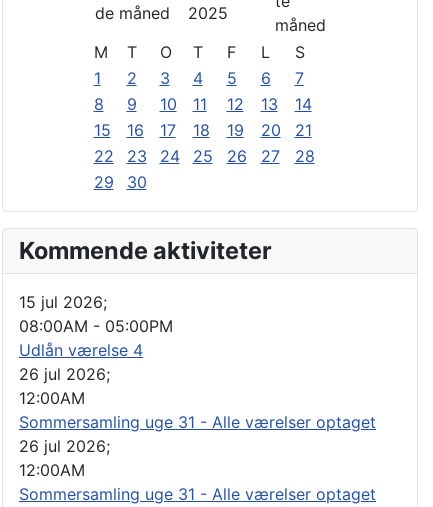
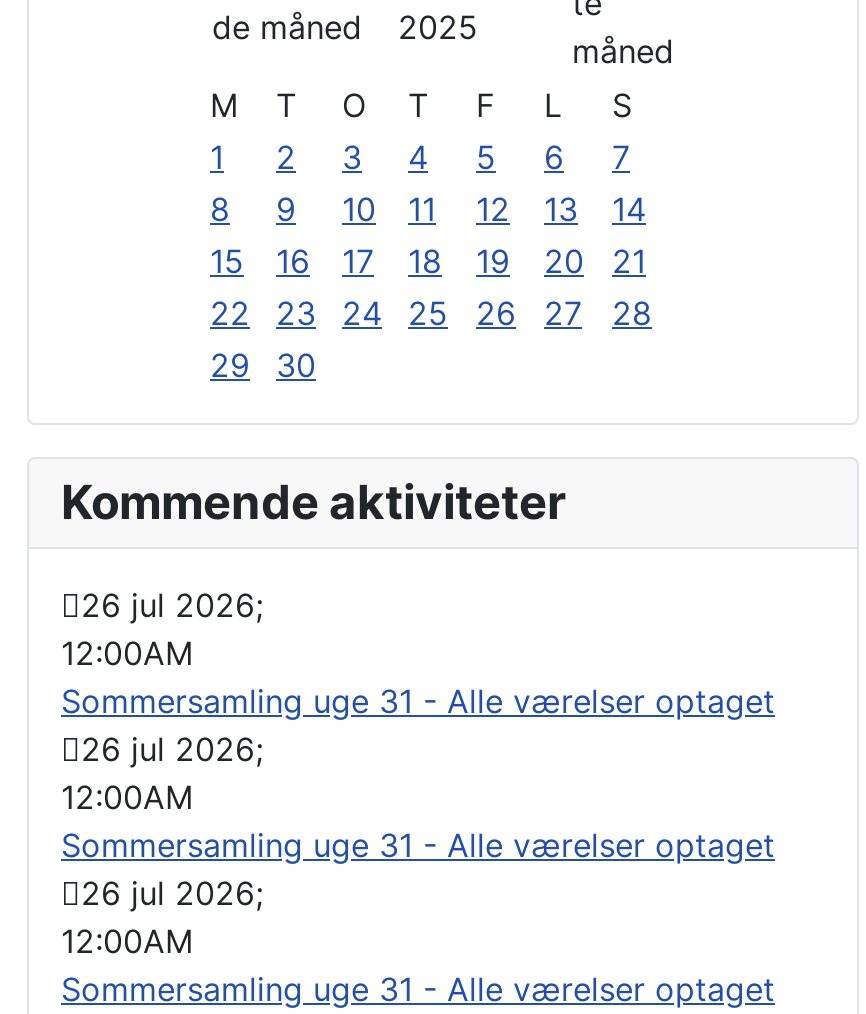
- 15 jul 2026;
- 08:00AM - 05:00PM
- Udlån værelse 4
+ 26 jul 2026;
+ 12:00AM
+ Sommersamling uge 31 - Alle værelser optaget
